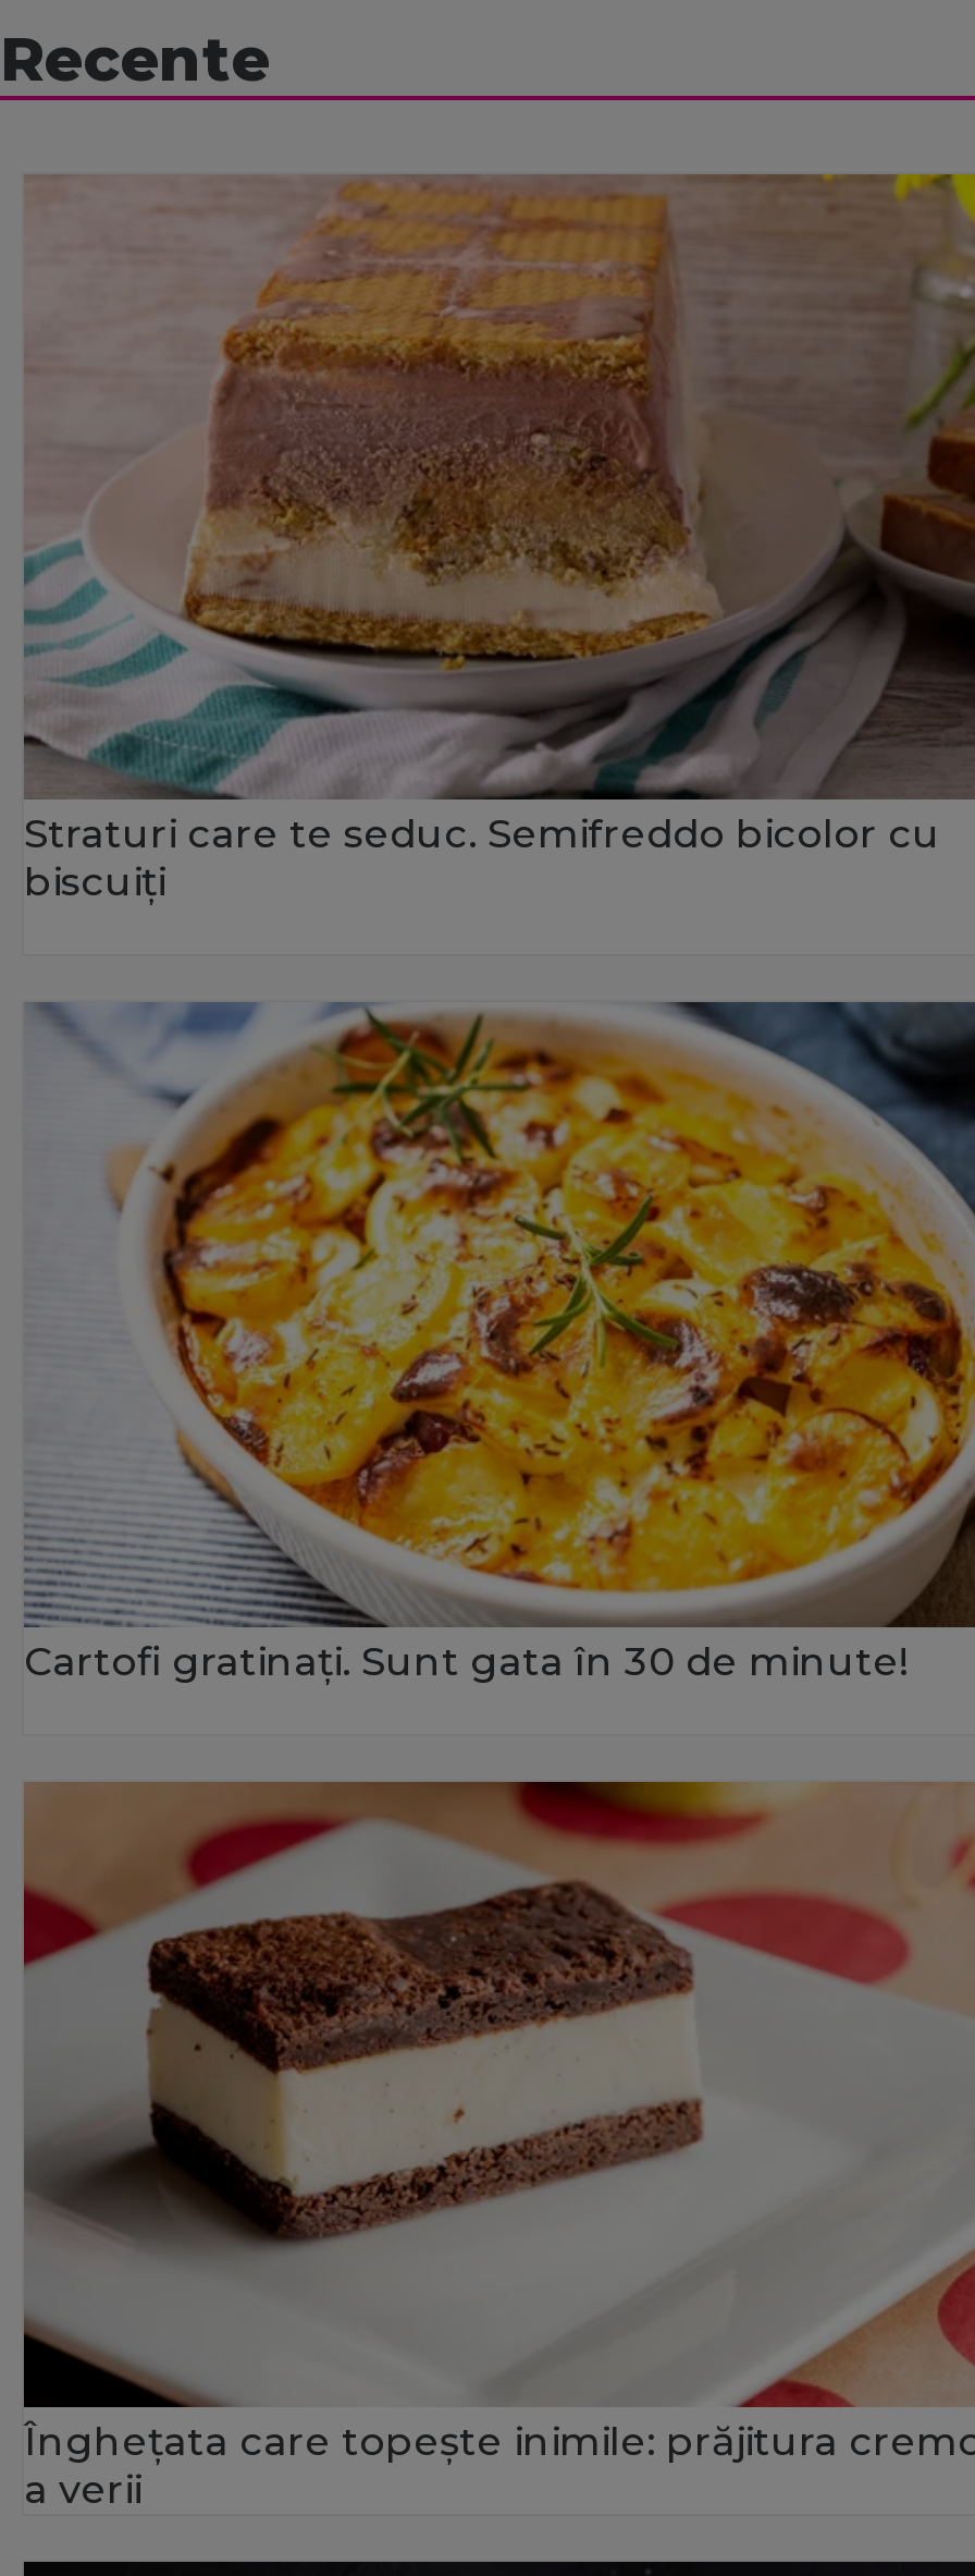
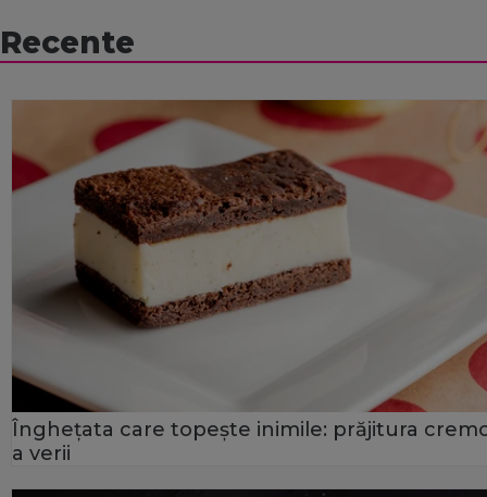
- [image]
- Straturi care te seduc. Semifreddo bicolor cu
- biscuiţi

- [image]
- Cartofi gratinați. Sunt gata în 30 de minute!
